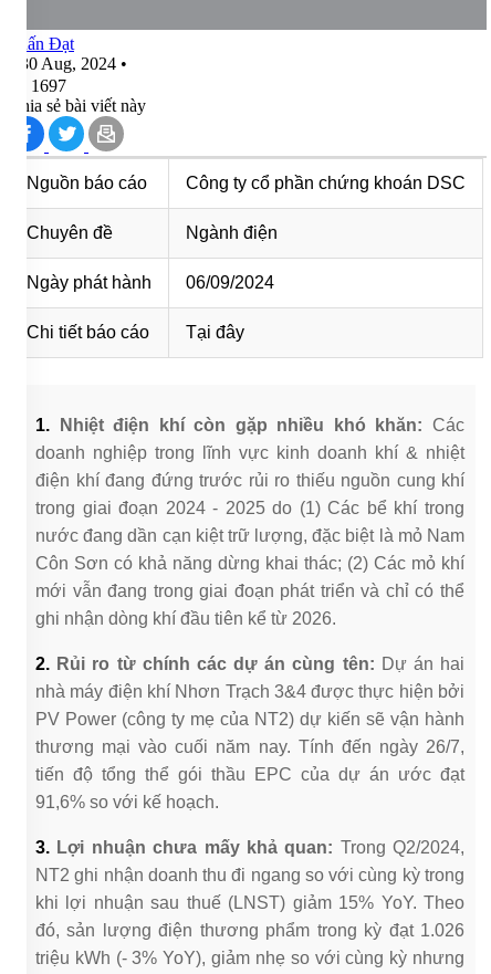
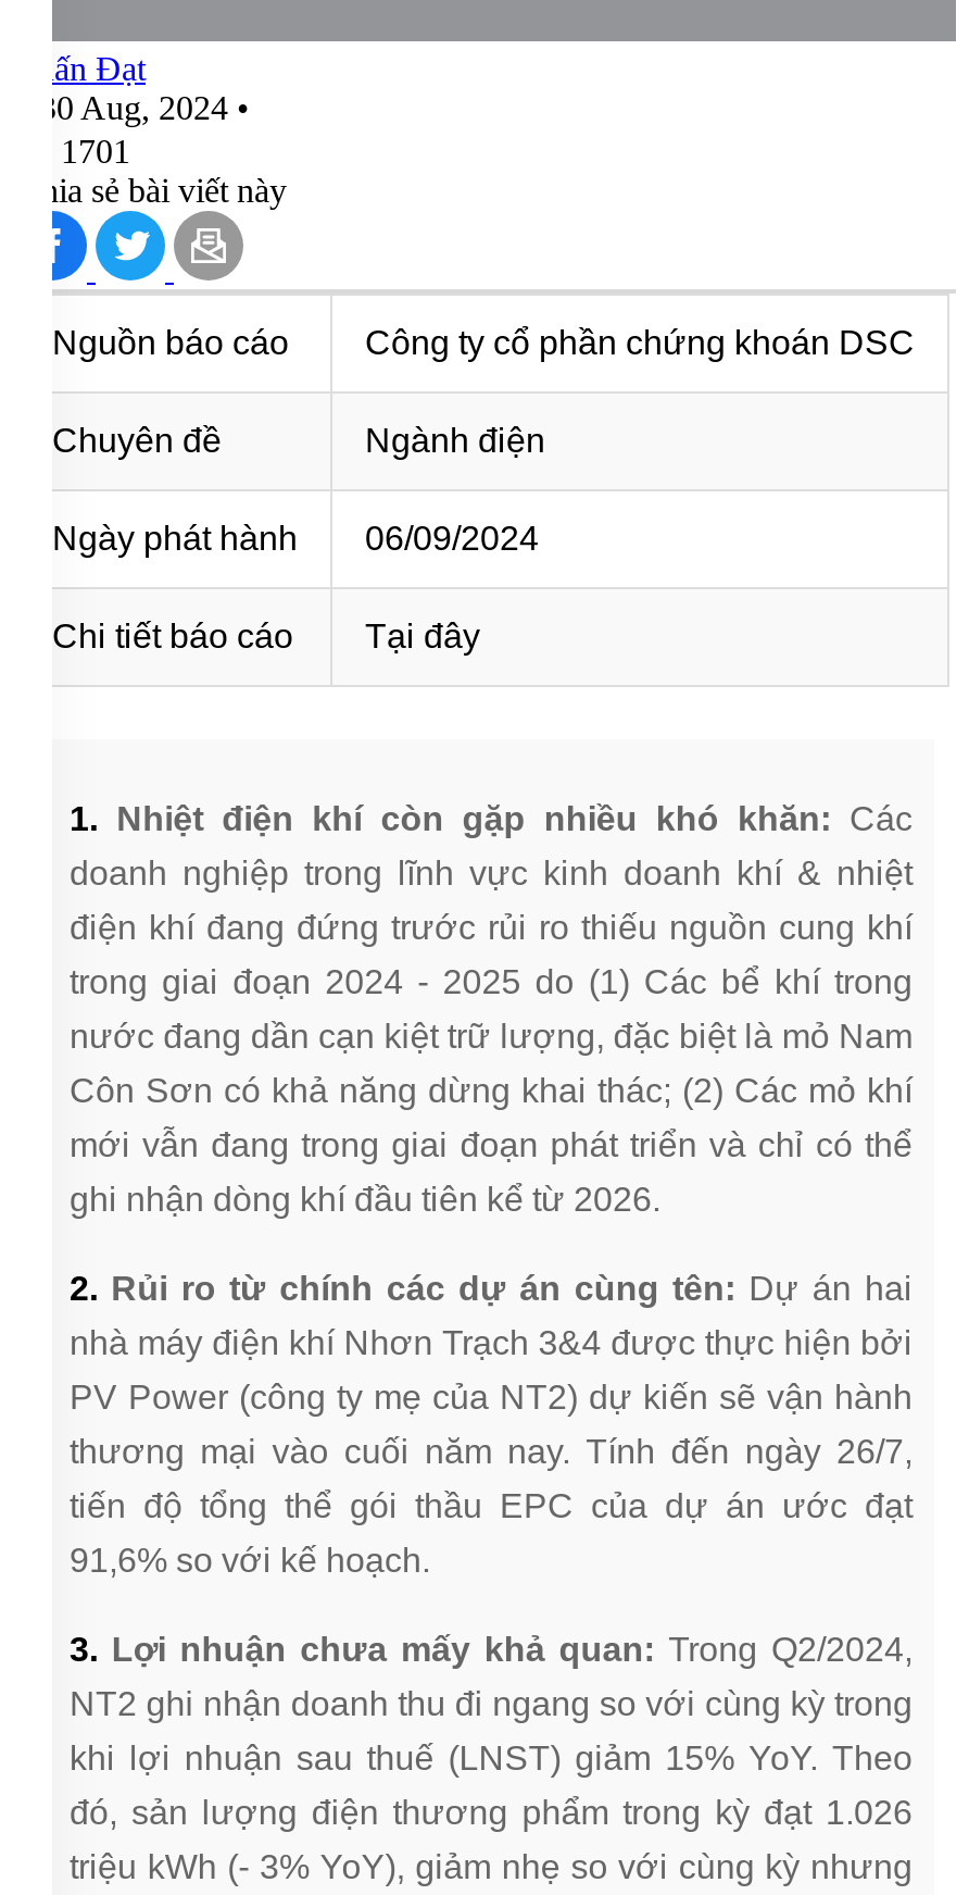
- 1697
+ 1701
